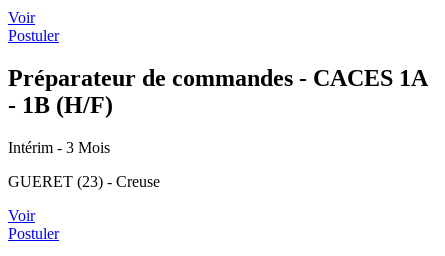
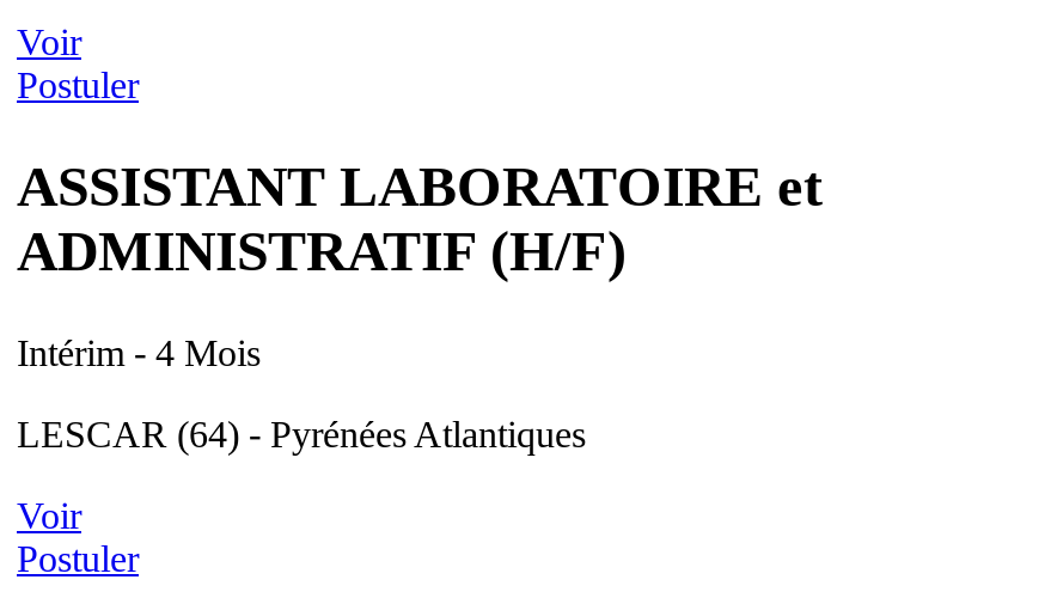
- Préparateur de commandes - CACES 1A
- - 1B (H/F)
+ ASSISTANT LABORATOIRE et
+ ADMINISTRATIF (H/F)

- Intérim - 3 Mois
+ Intérim - 4 Mois

- GUERET (23) - Creuse
+ LESCAR (64) - Pyrénées Atlantiques
